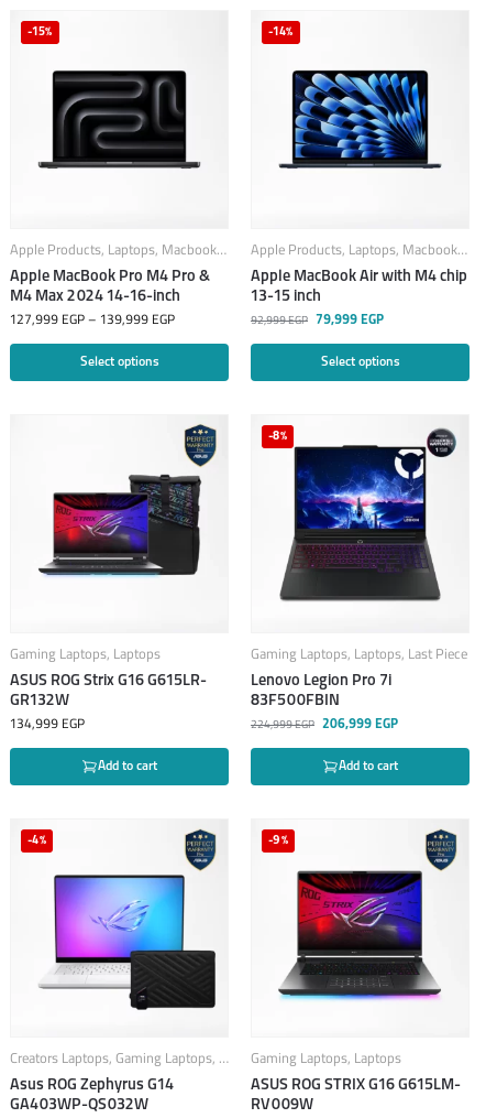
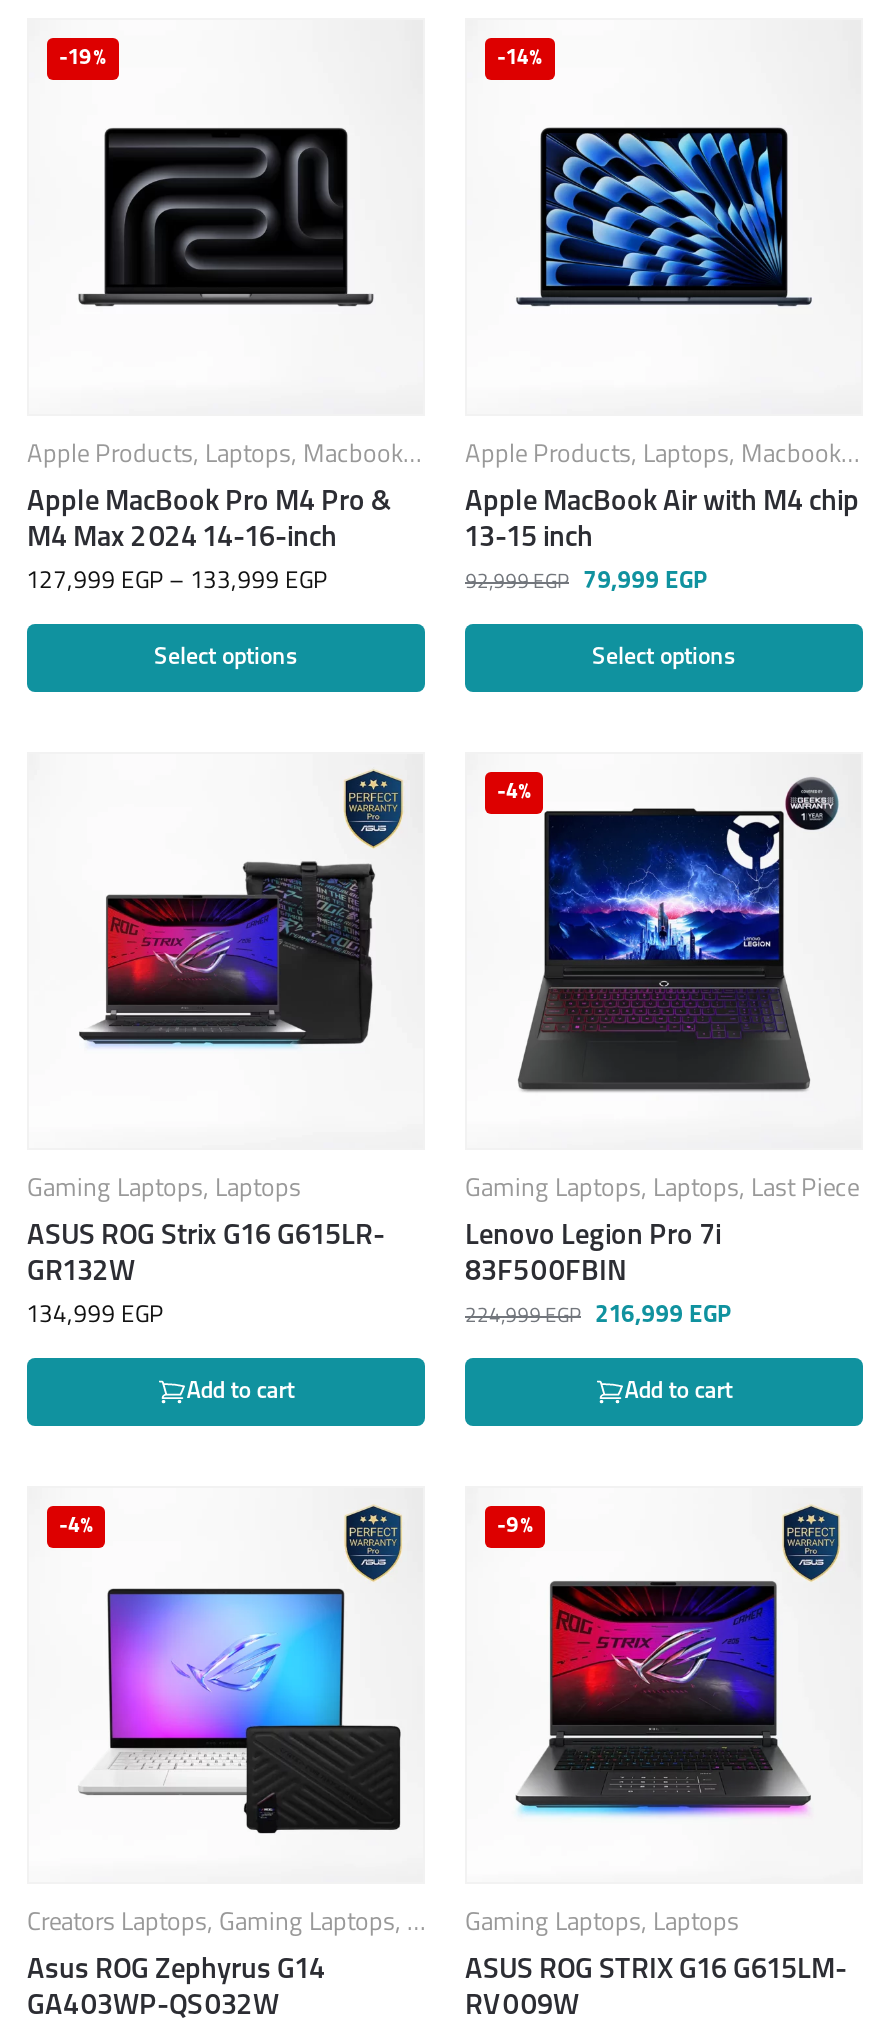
- -15%
+ -19%

- 127,999 EGP – 139,999 EGP
+ 127,999 EGP – 133,999 EGP

- -8%
+ -4%

- 224,999EGP 206,999 EGP
+ 224,999EGP 216,999 EGP
